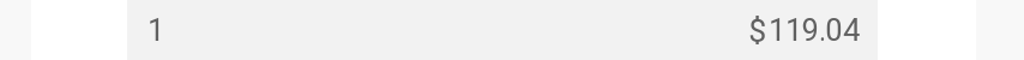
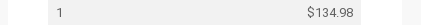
- $119.04
+ $134.98
